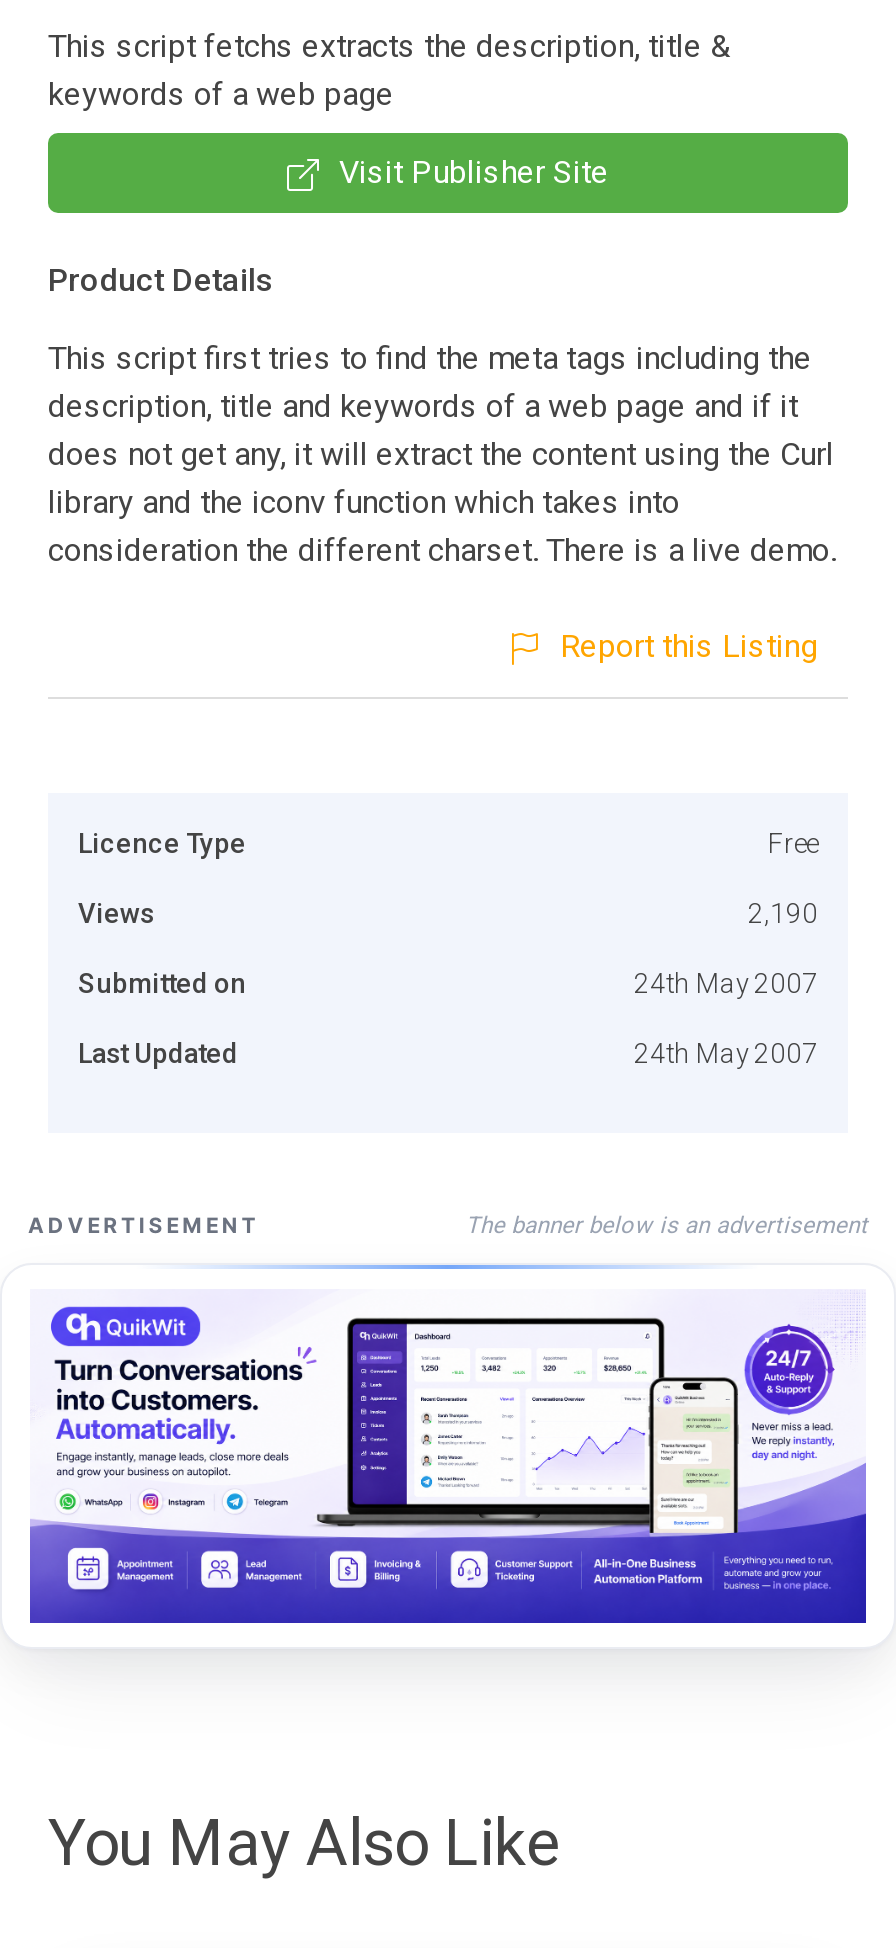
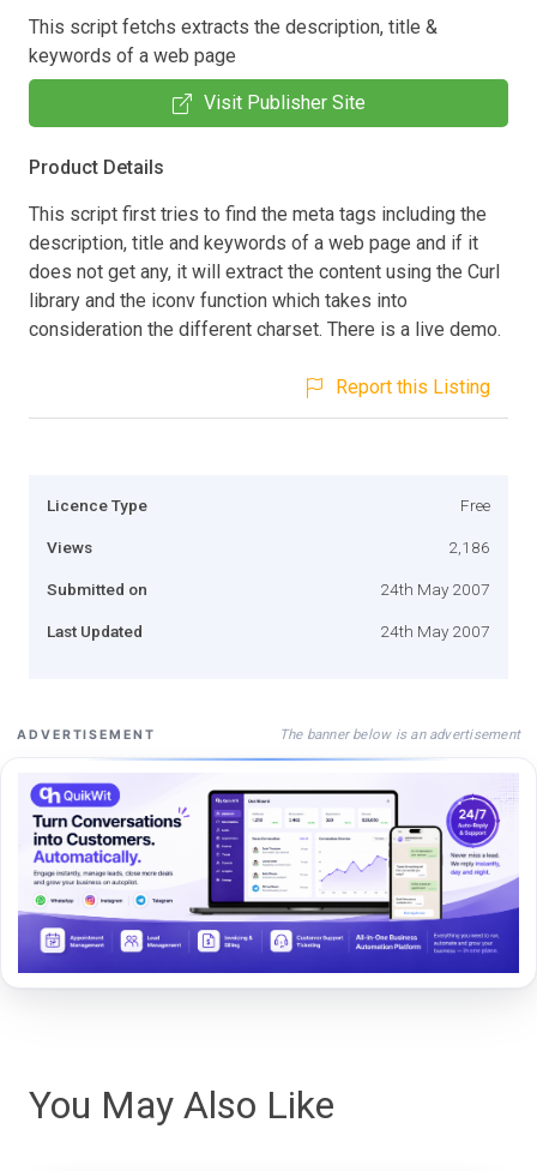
- 2,190
+ 2,186
